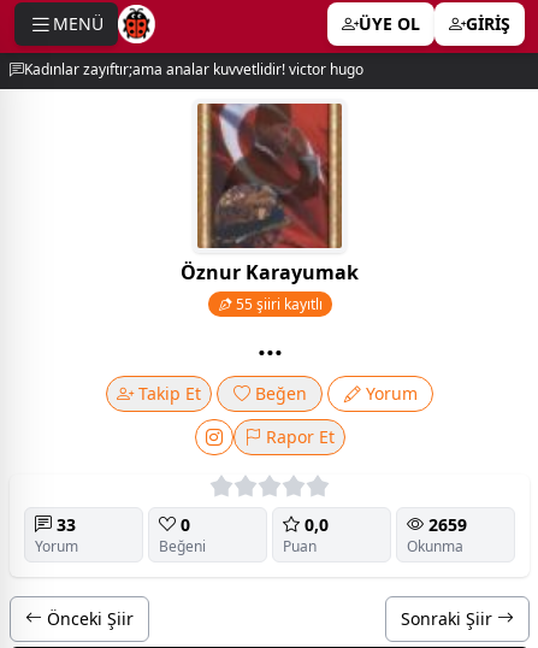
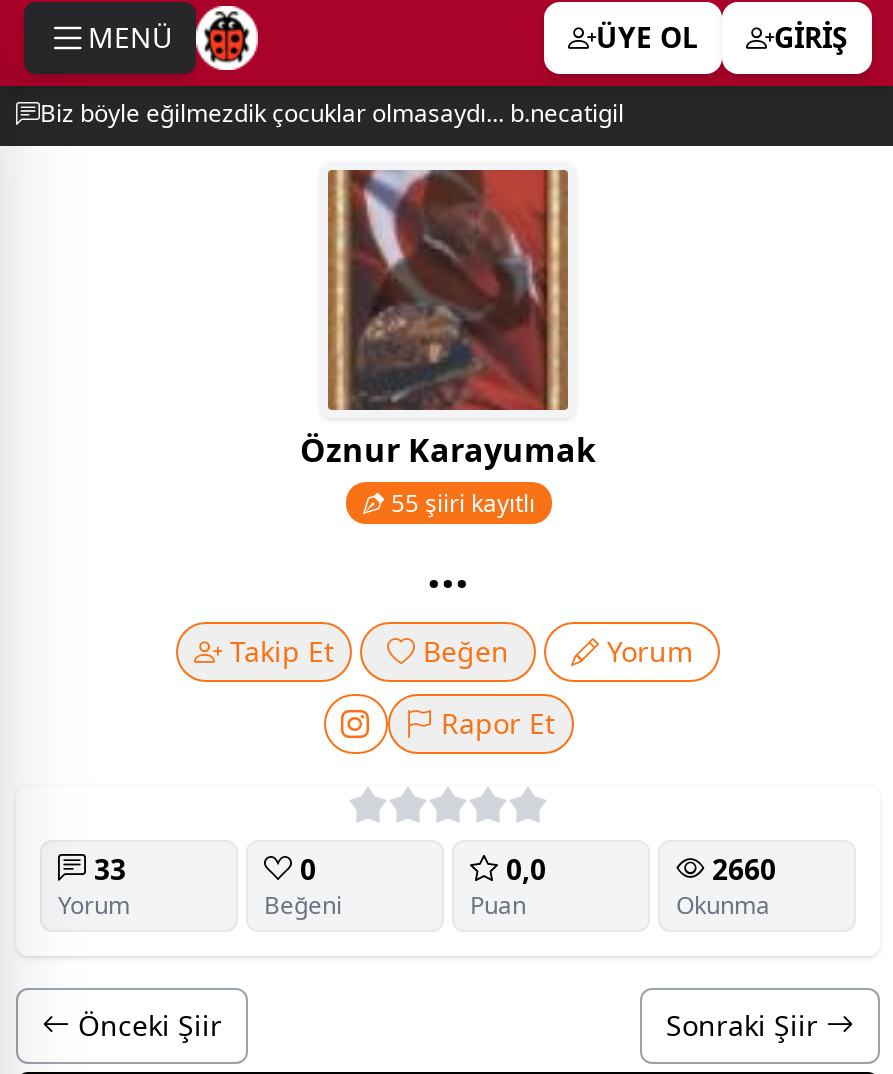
- Kadınlar zayıftır;ama analar kuvvetlidir! victor hugo
+ Biz böyle eğilmezdik çocuklar olmasaydı... b.necatigil

- 2659
+ 2660
